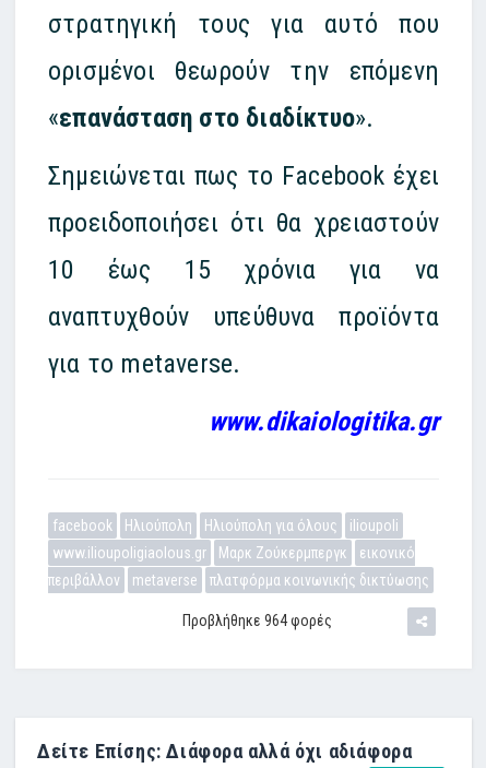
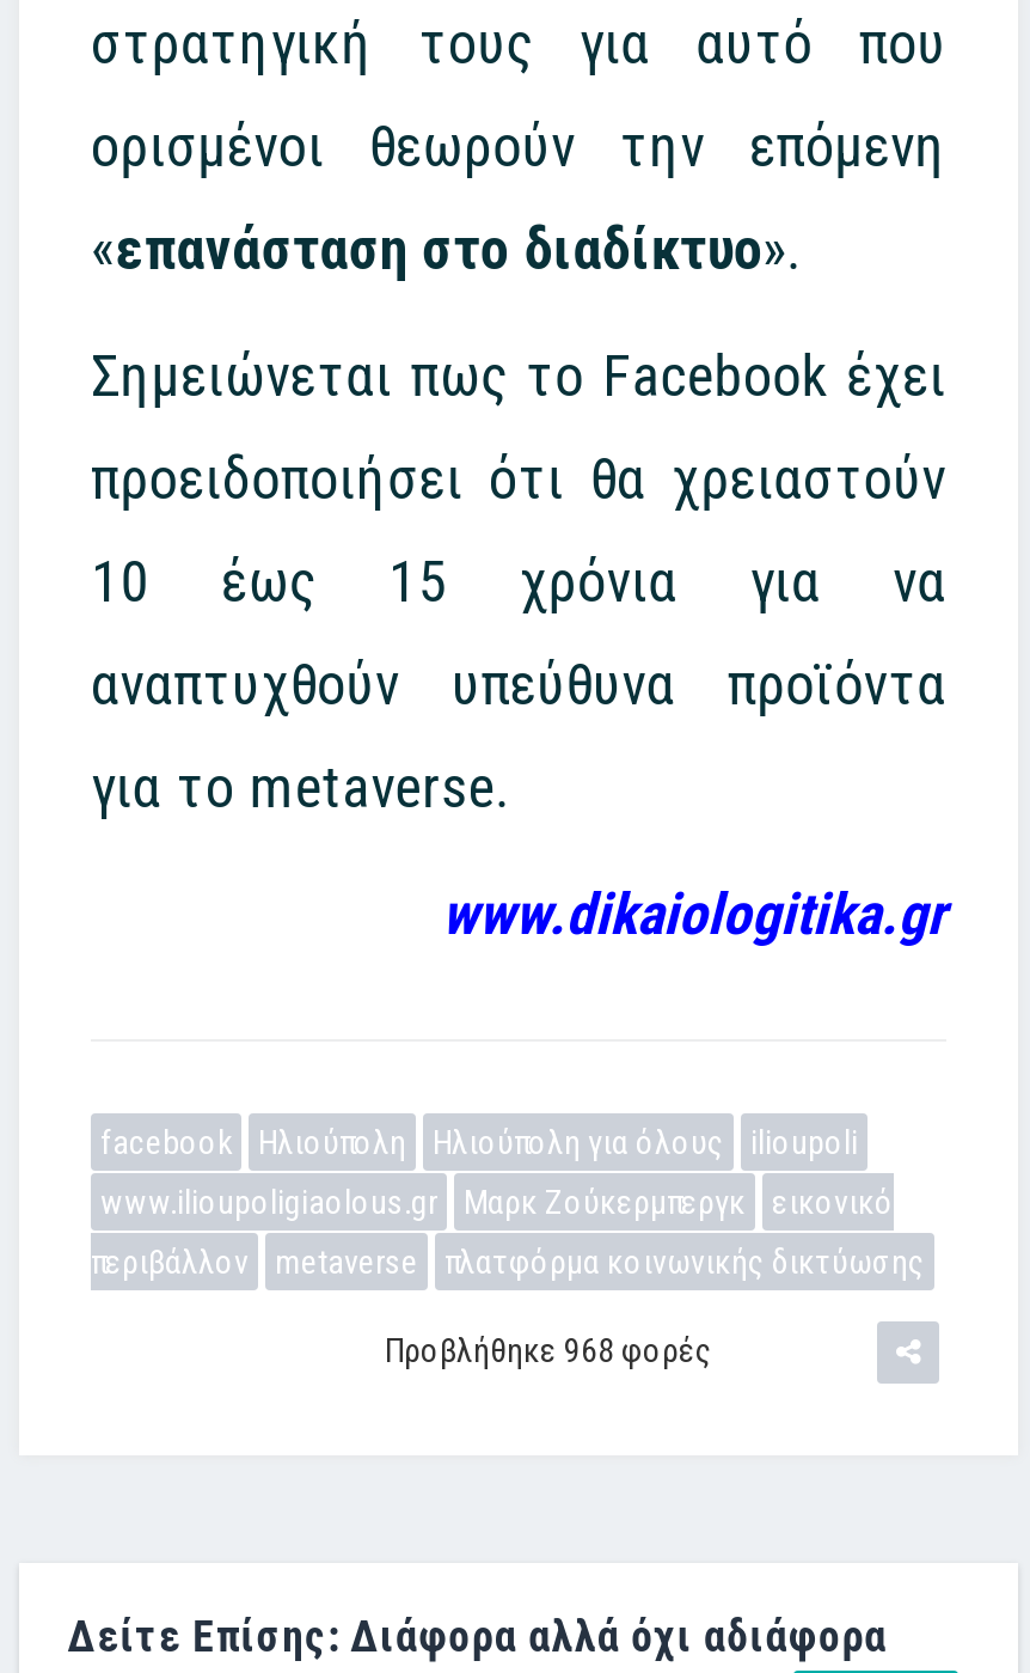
- Προβλήθηκε 964 φορές
+ Προβλήθηκε 968 φορές
